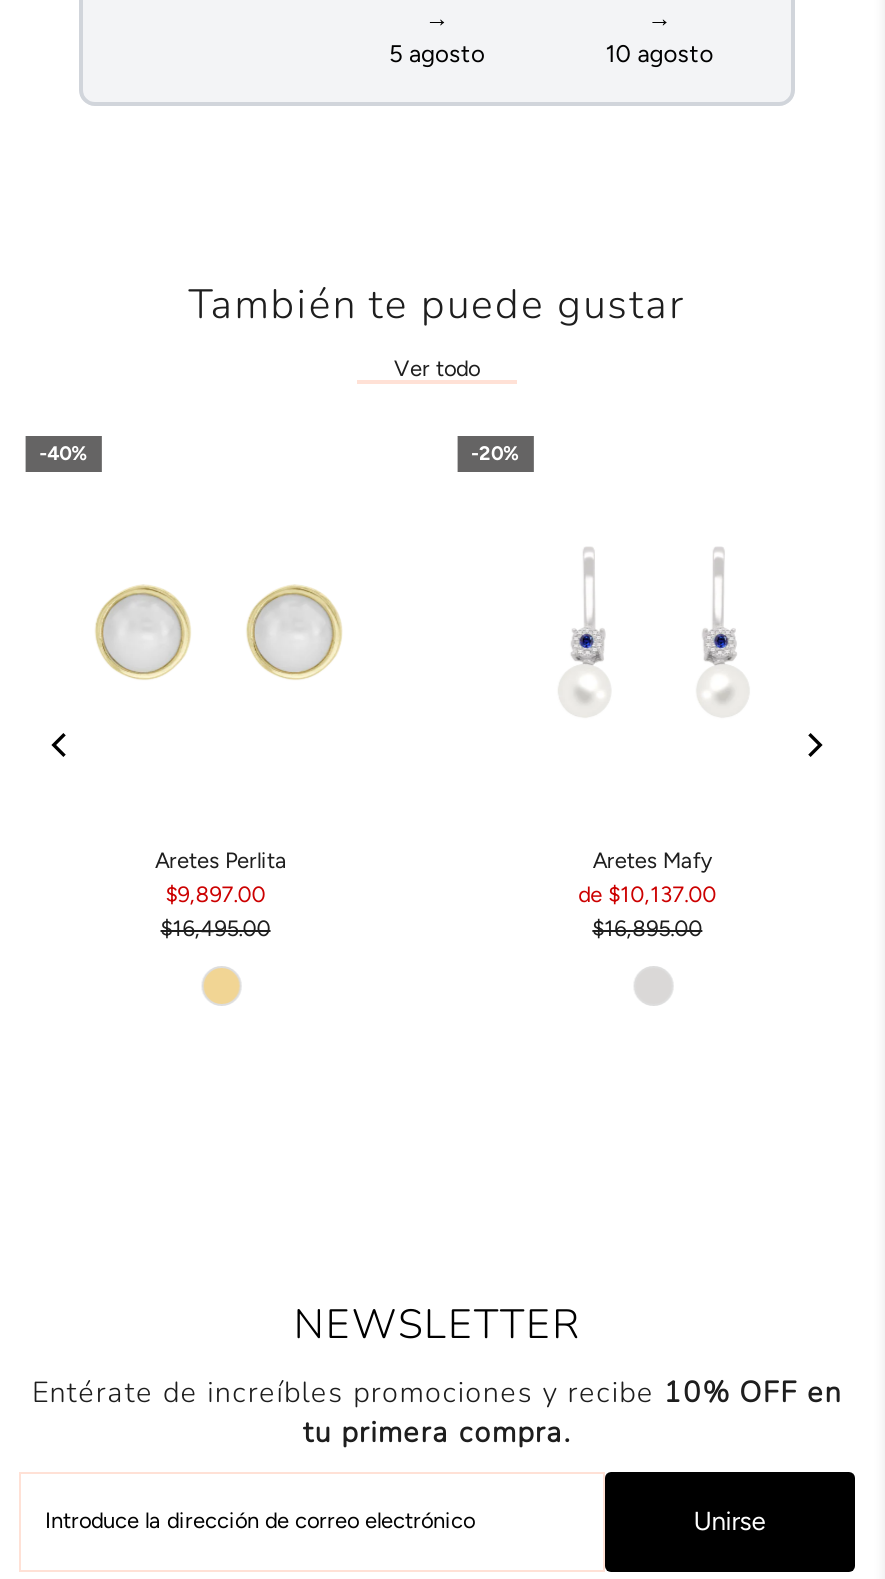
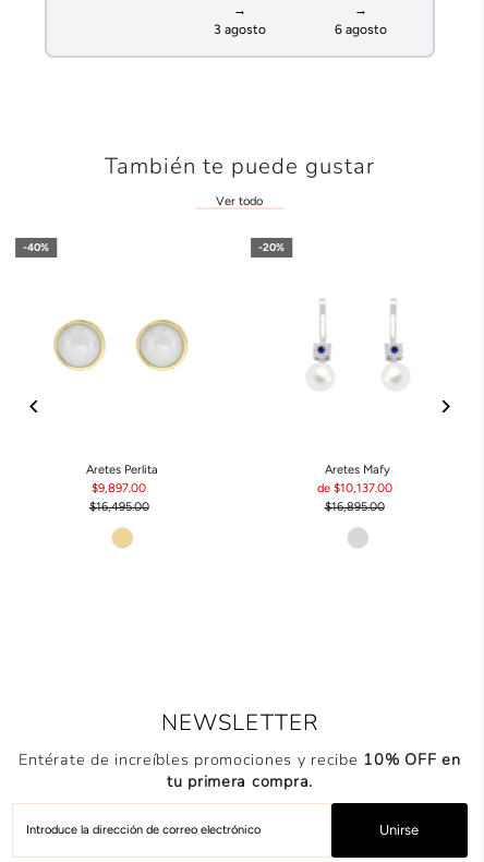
- 5 agosto
+ 3 agosto

- 10 agosto
+ 6 agosto
